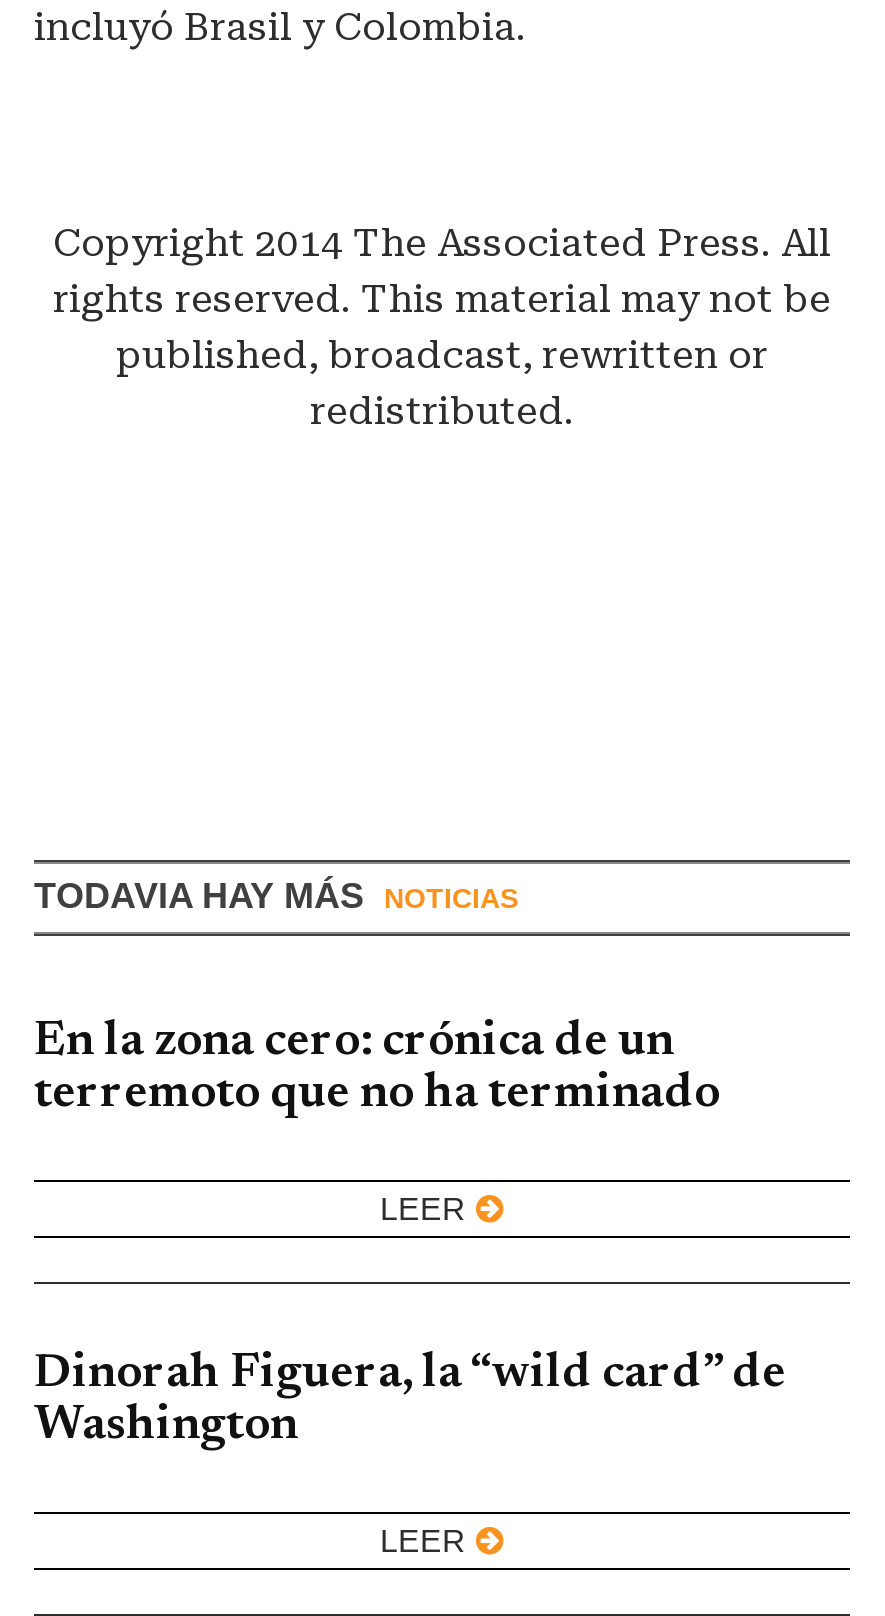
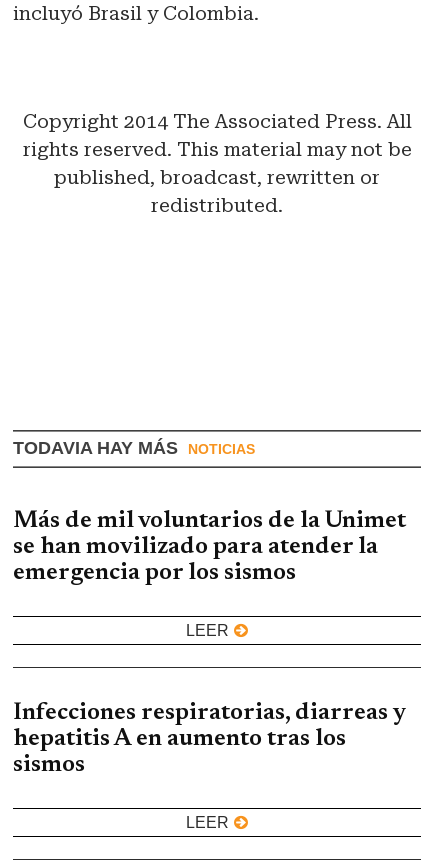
- En la zona cero: crónica de un
- terremoto que no ha terminado
+ Más de mil voluntarios de la Unimet
+ se han movilizado para atender la
+ emergencia por los sismos

- Dinorah Figuera, la “wild card” de
- Washington
+ Infecciones respiratorias, diarreas y
+ hepatitis A en aumento tras los
+ sismos
